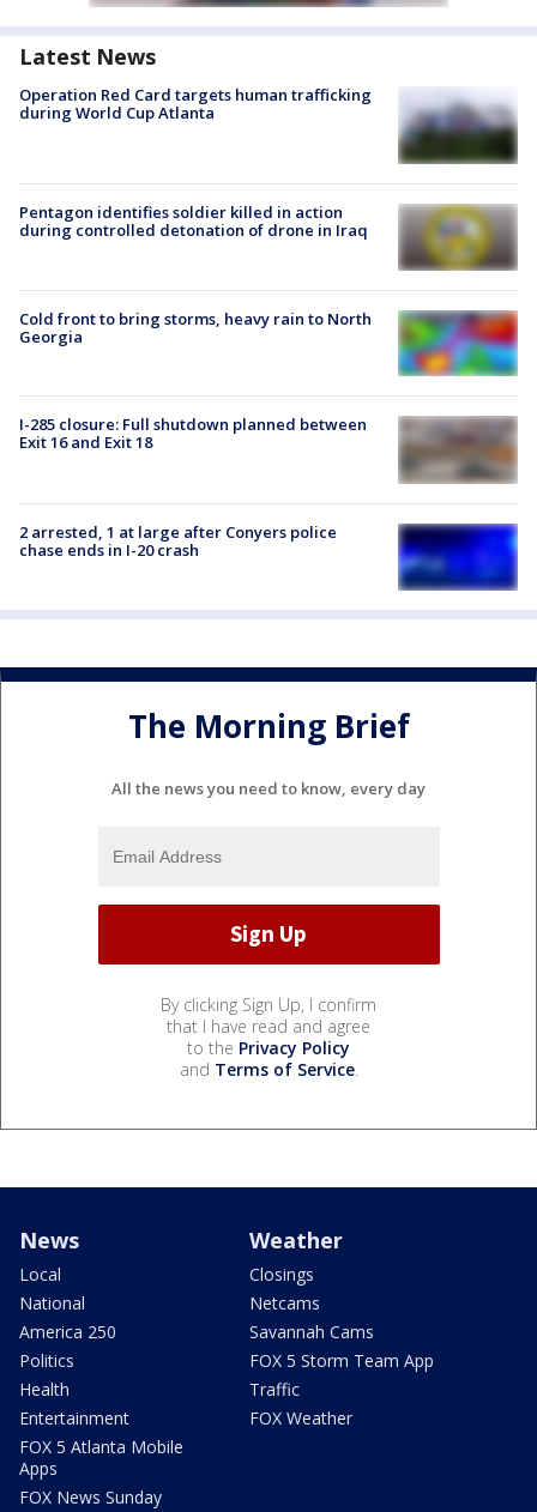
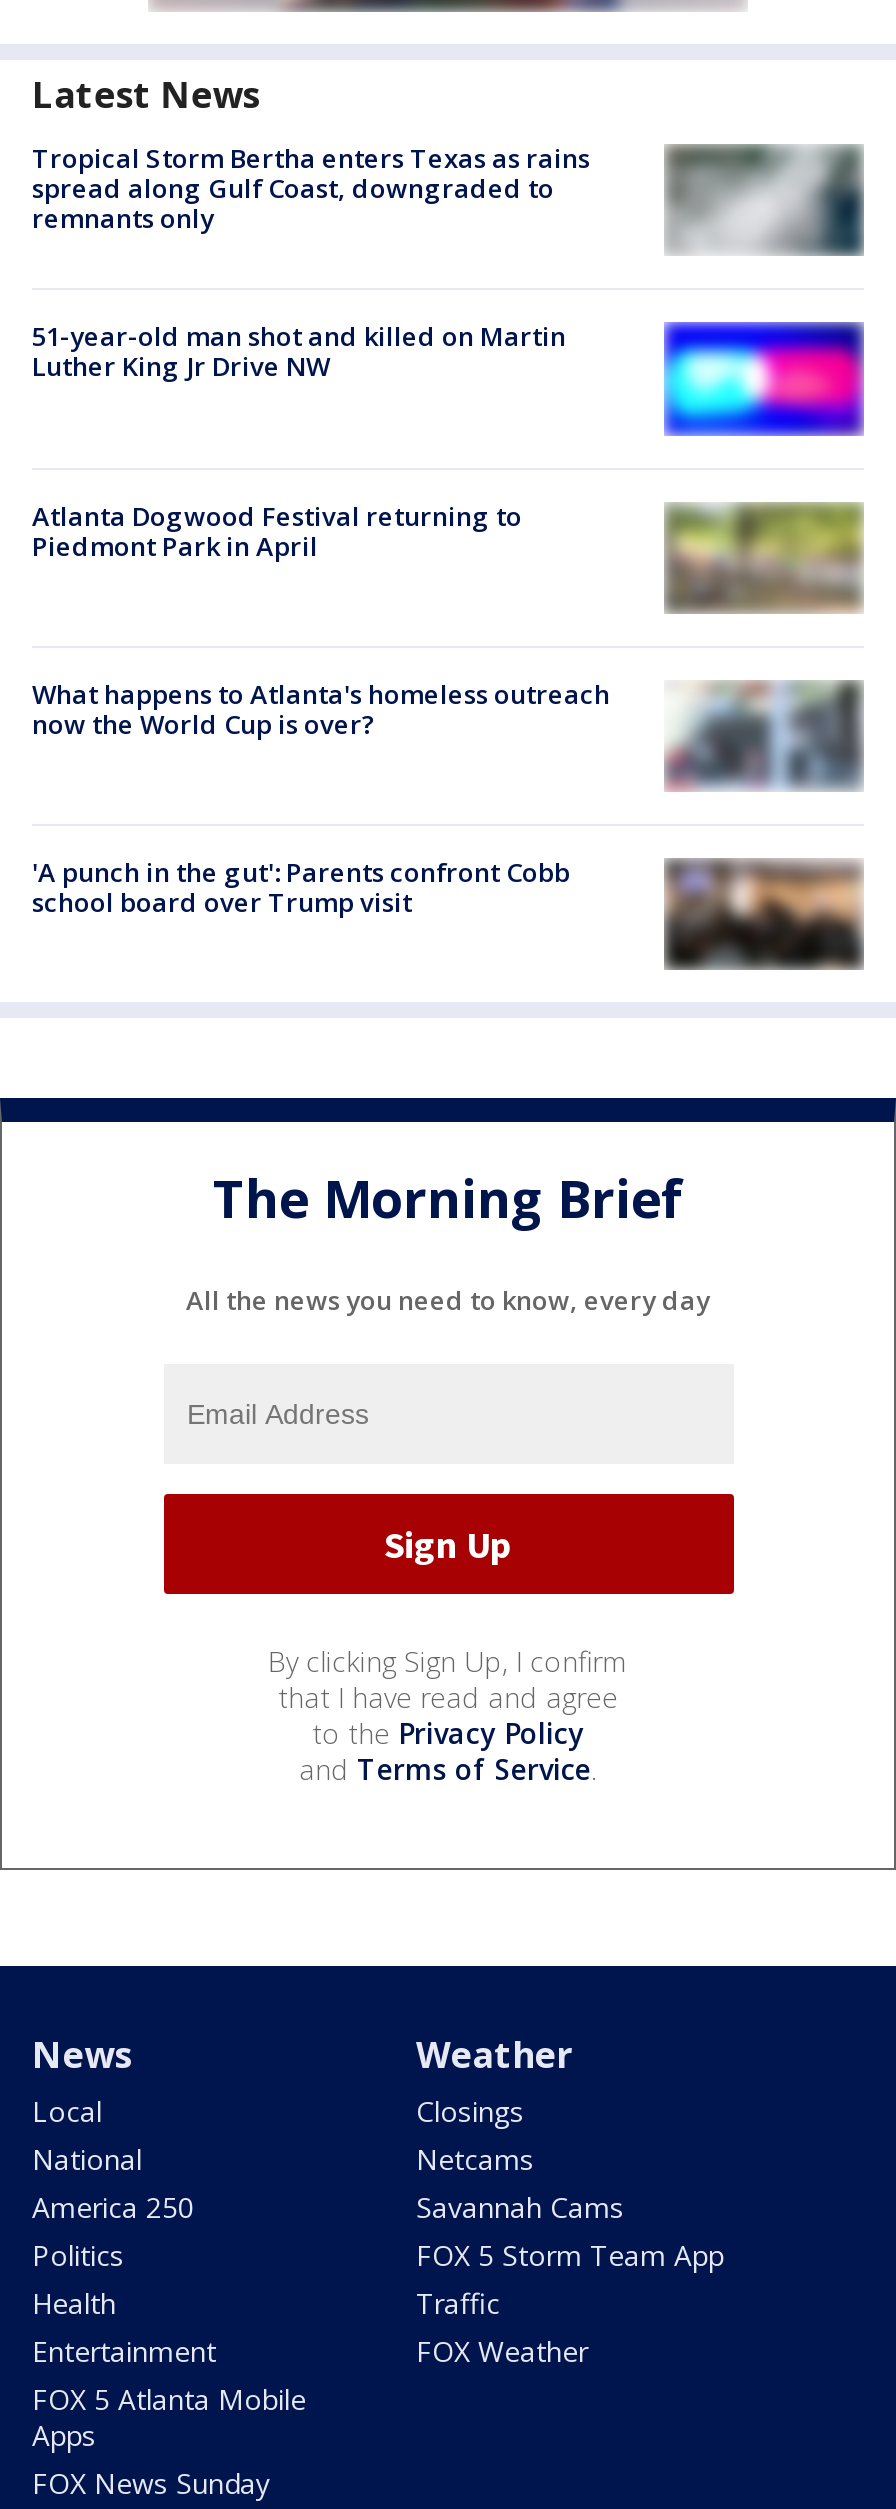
- [image]
- Operation Red Card targets human trafficking
- during World Cup Atlanta
+ [image]
+ Tropical Storm Bertha enters Texas as rains
+ spread along Gulf Coast, downgraded to
+ remnants only

- Pentagon identifies soldier killed in action
- during controlled detonation of drone in Iraq
+ 51-year-old man shot and killed on Martin
+ Luther King Jr Drive NW

- [image]
+ [image]

- Cold front to bring storms, heavy rain to North
- Georgia
+ Atlanta Dogwood Festival returning to
+ Piedmont Park in April

- [image]
+ [image]

- [image]
- I-285 closure: Full shutdown planned between
- Exit 16 and Exit 18
+ [image]
+ What happens to Atlanta's homeless outreach
+ now the World Cup is over?

- 2 arrested, 1 at large after Conyers police
- chase ends in I-20 crash
+ 'A punch in the gut': Parents confront Cobb
+ school board over Trump visit

- [image]
+ [image]
